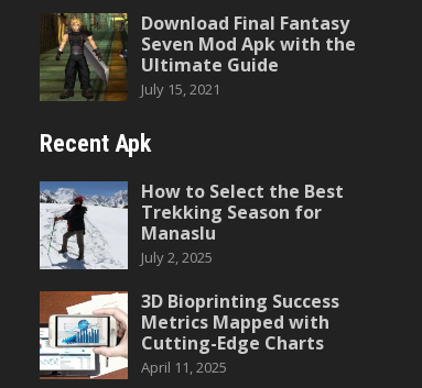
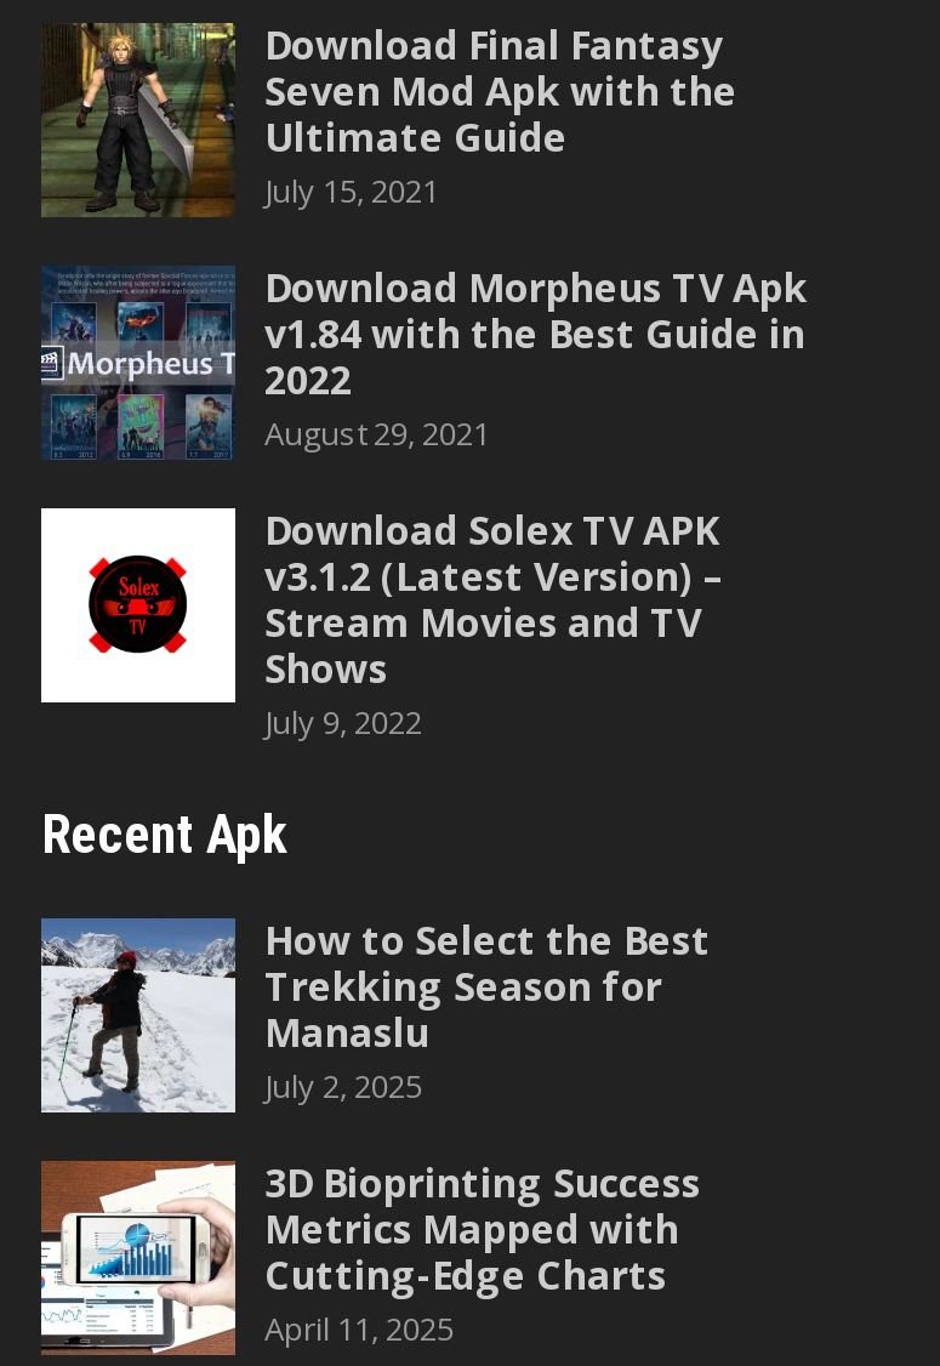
+ [image]
+ Download Morpheus TV Apk
+ v1.84 with the Best Guide in
+ 2022
+ August 29, 2021
+ Download Solex TV APK
+ v3.1.2 (Latest Version) –
+ Stream Movies and TV
+ Shows
+ July 9, 2022

+ [image]
